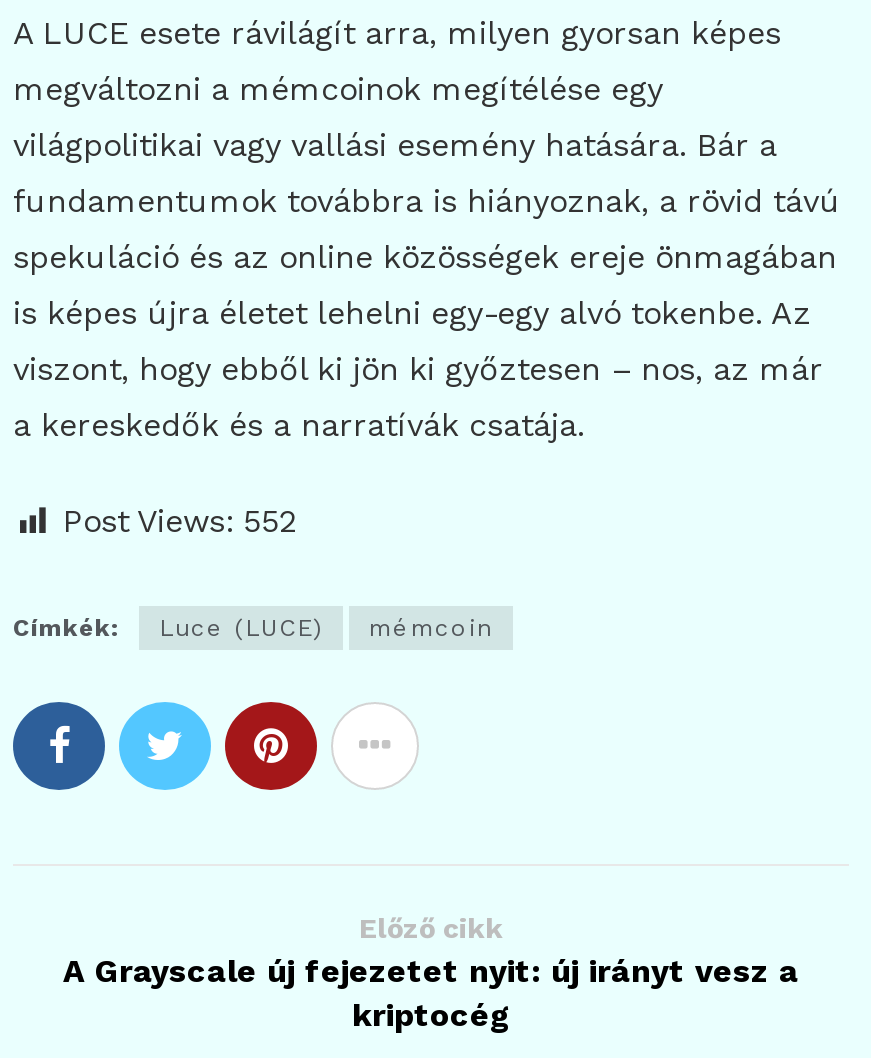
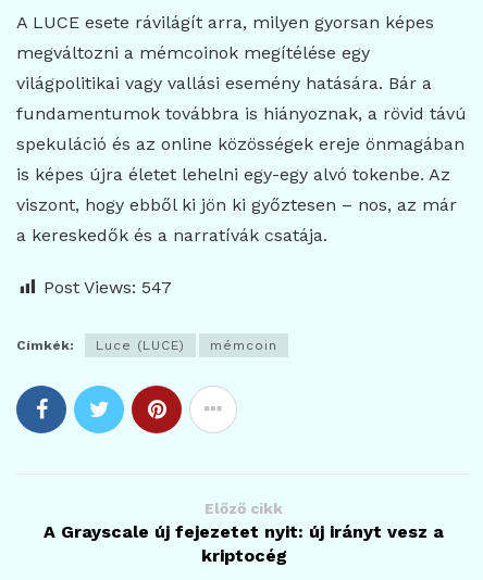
- Post Views: 552
+ Post Views: 547
